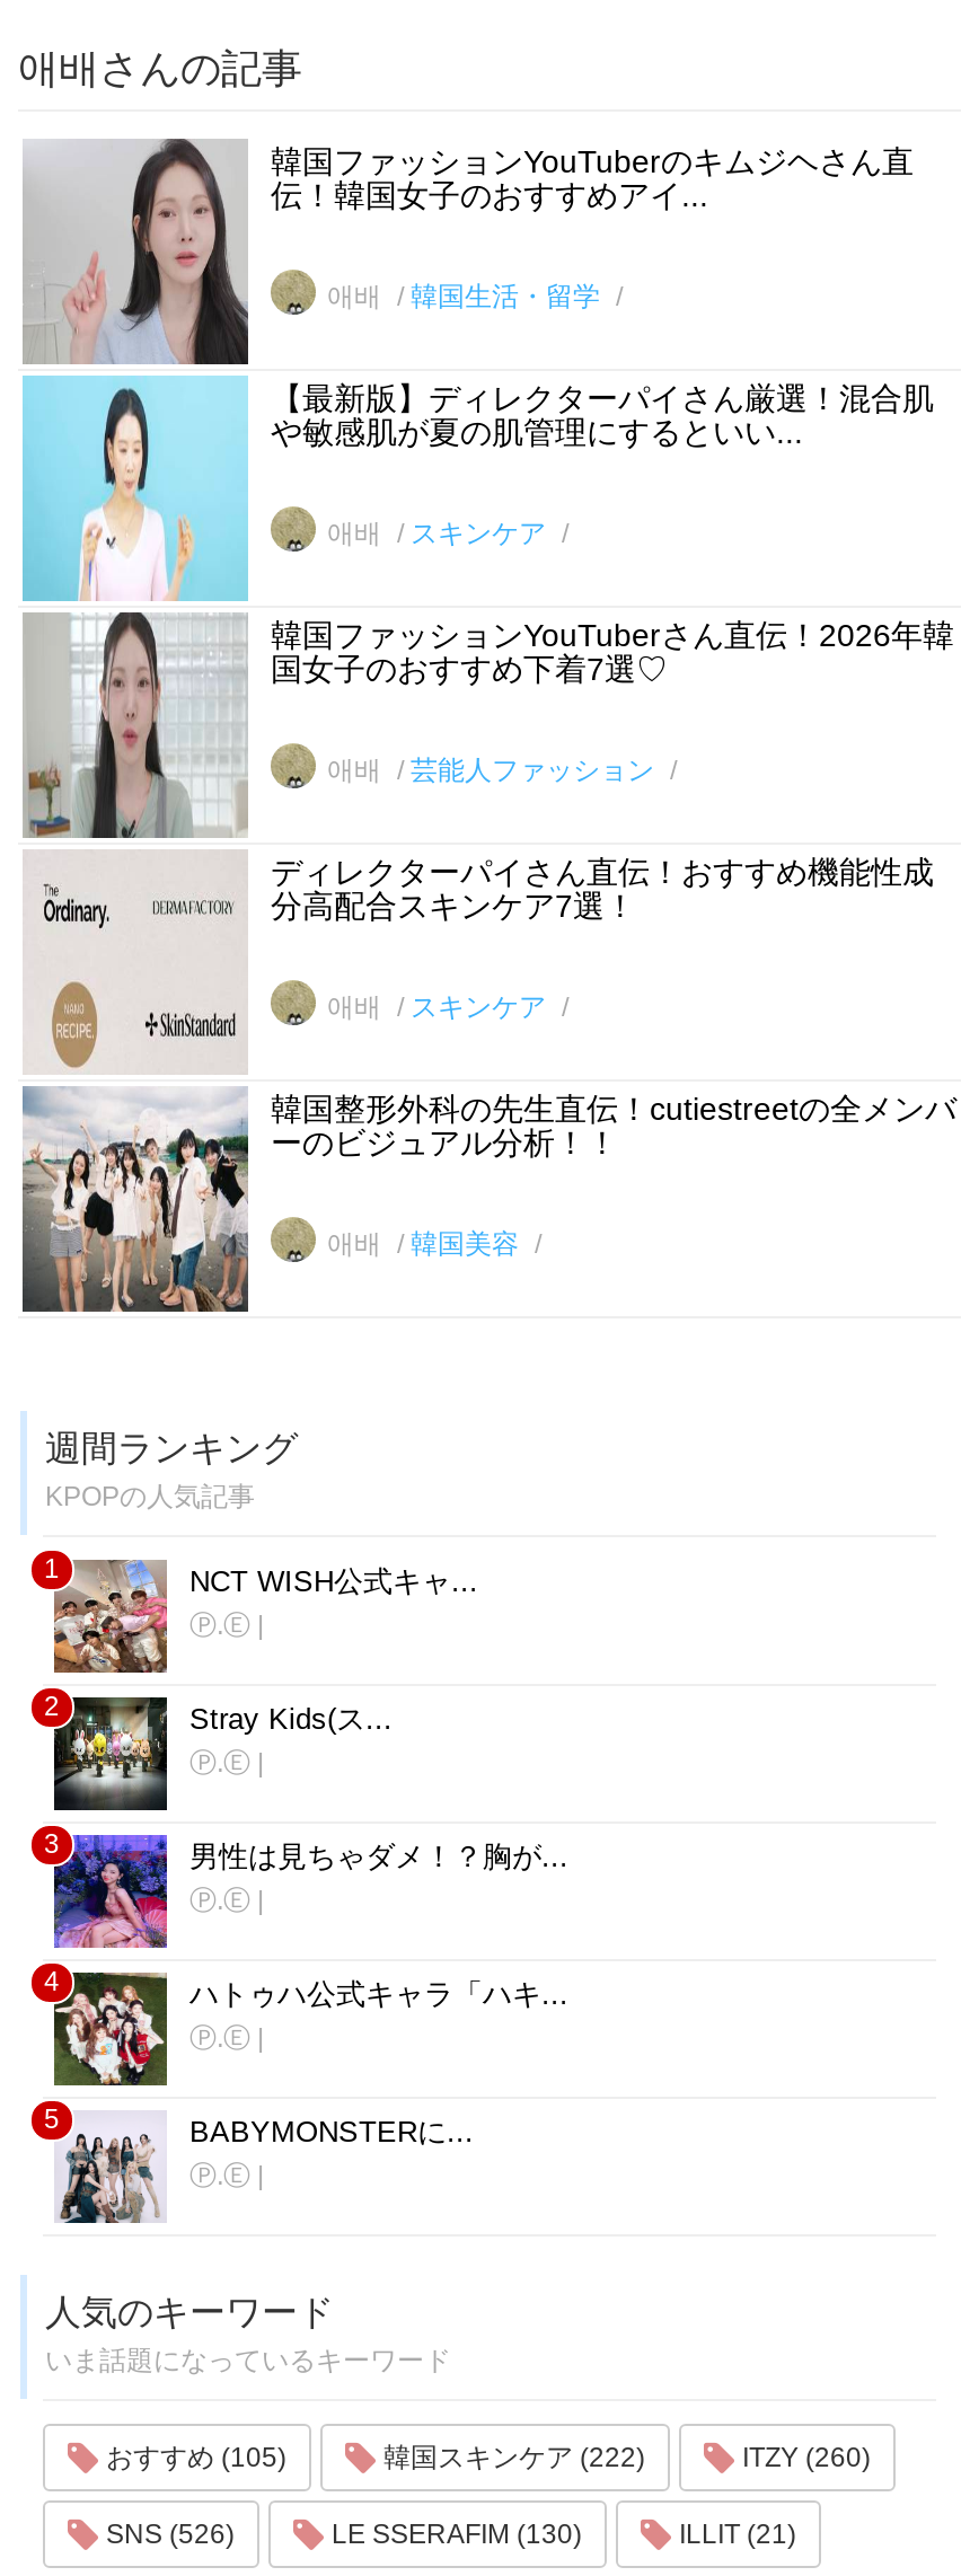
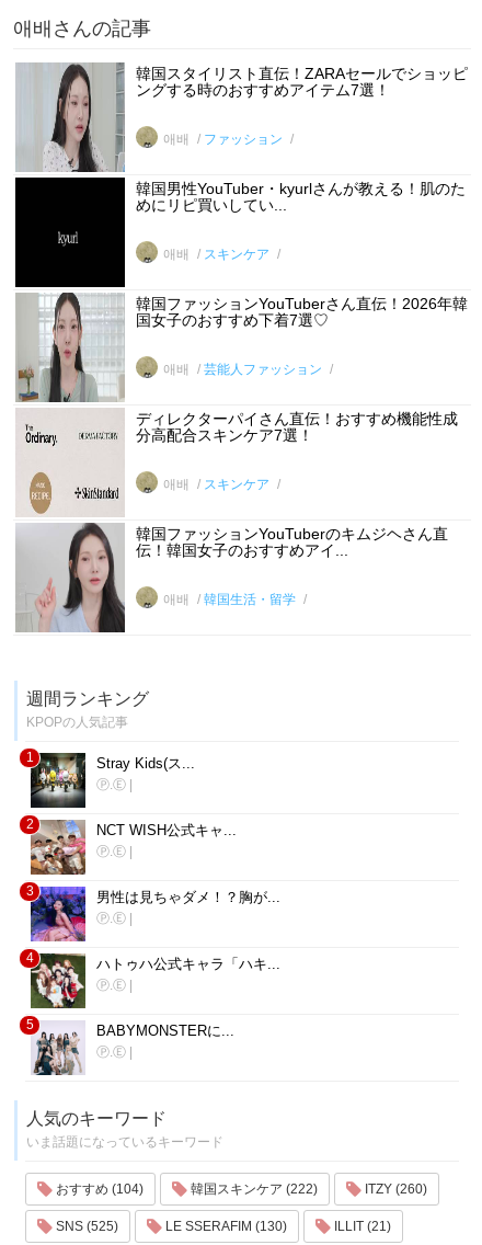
+ 韓国スタイリスト直伝！ZARAセールでショッピ
+ ングする時のおすすめアイテム7選！

- [image]
- 【最新版】ディレクターパイさん厳選！混合肌
- や敏感肌が夏の肌管理にするといい...
+ [image]
+ 韓国男性YouTuber・kyurlさんが教える！肌のた
+ めにリピ買いしてい...

moved down: 韓国ファッションYouTuberのキムジヘさん直 | 伝！韓国女子のおすすめアイ...

moved down: 韓国生活・留学

+ ファッション

- [image]
+ [image]

- 韓国整形外科の先生直伝！cutiestreetの全メンバ
- ーのビジュアル分析！！

- 韓国美容

moved down: [image] | NCT WISH公式キャ...

moved up: [image] | Stray Kids(ス...

- おすすめ (105)
+ おすすめ (104)

- SNS (526)
+ SNS (525)
